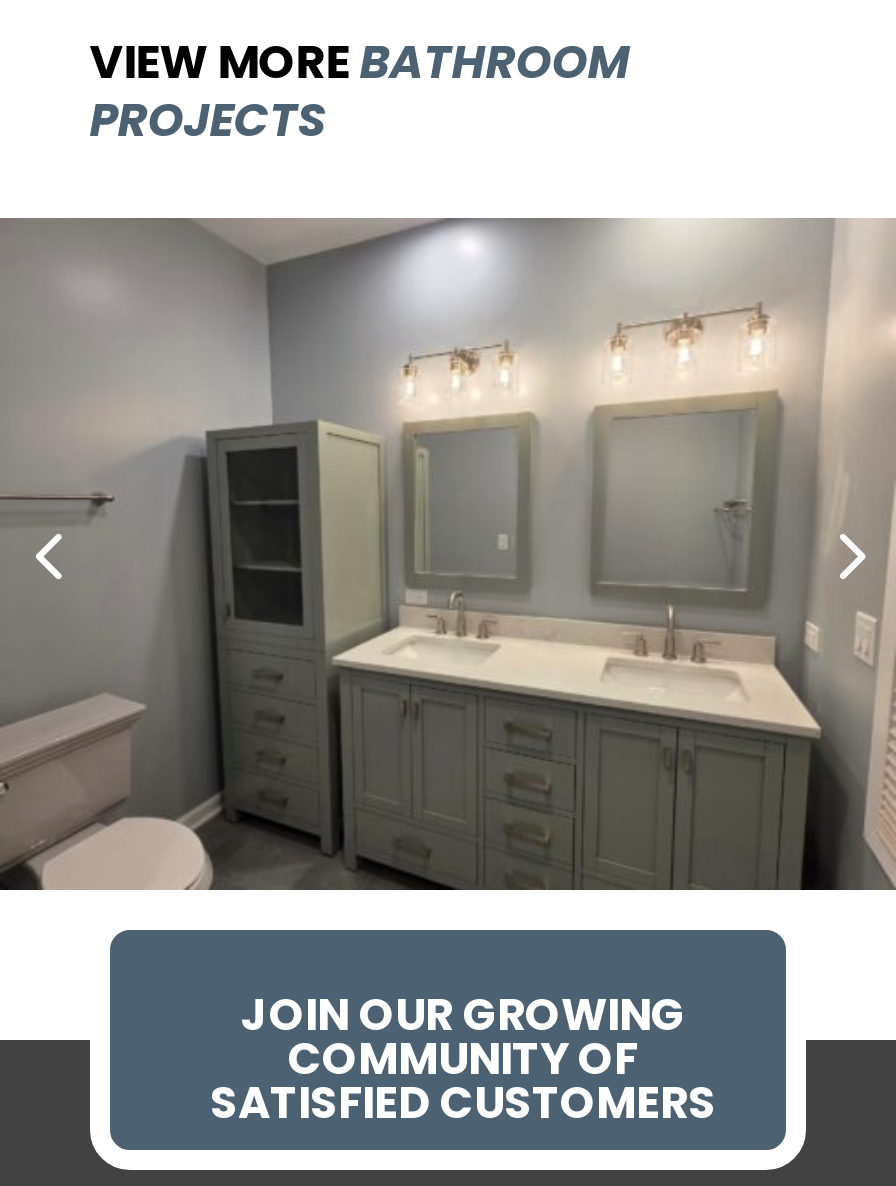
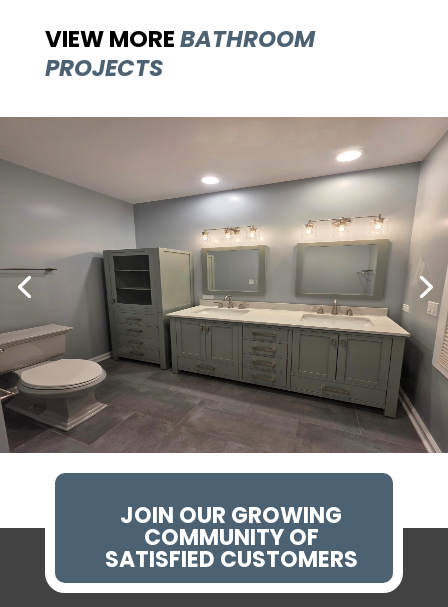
- [image]
+ [image]

- [image]
+ [image]
